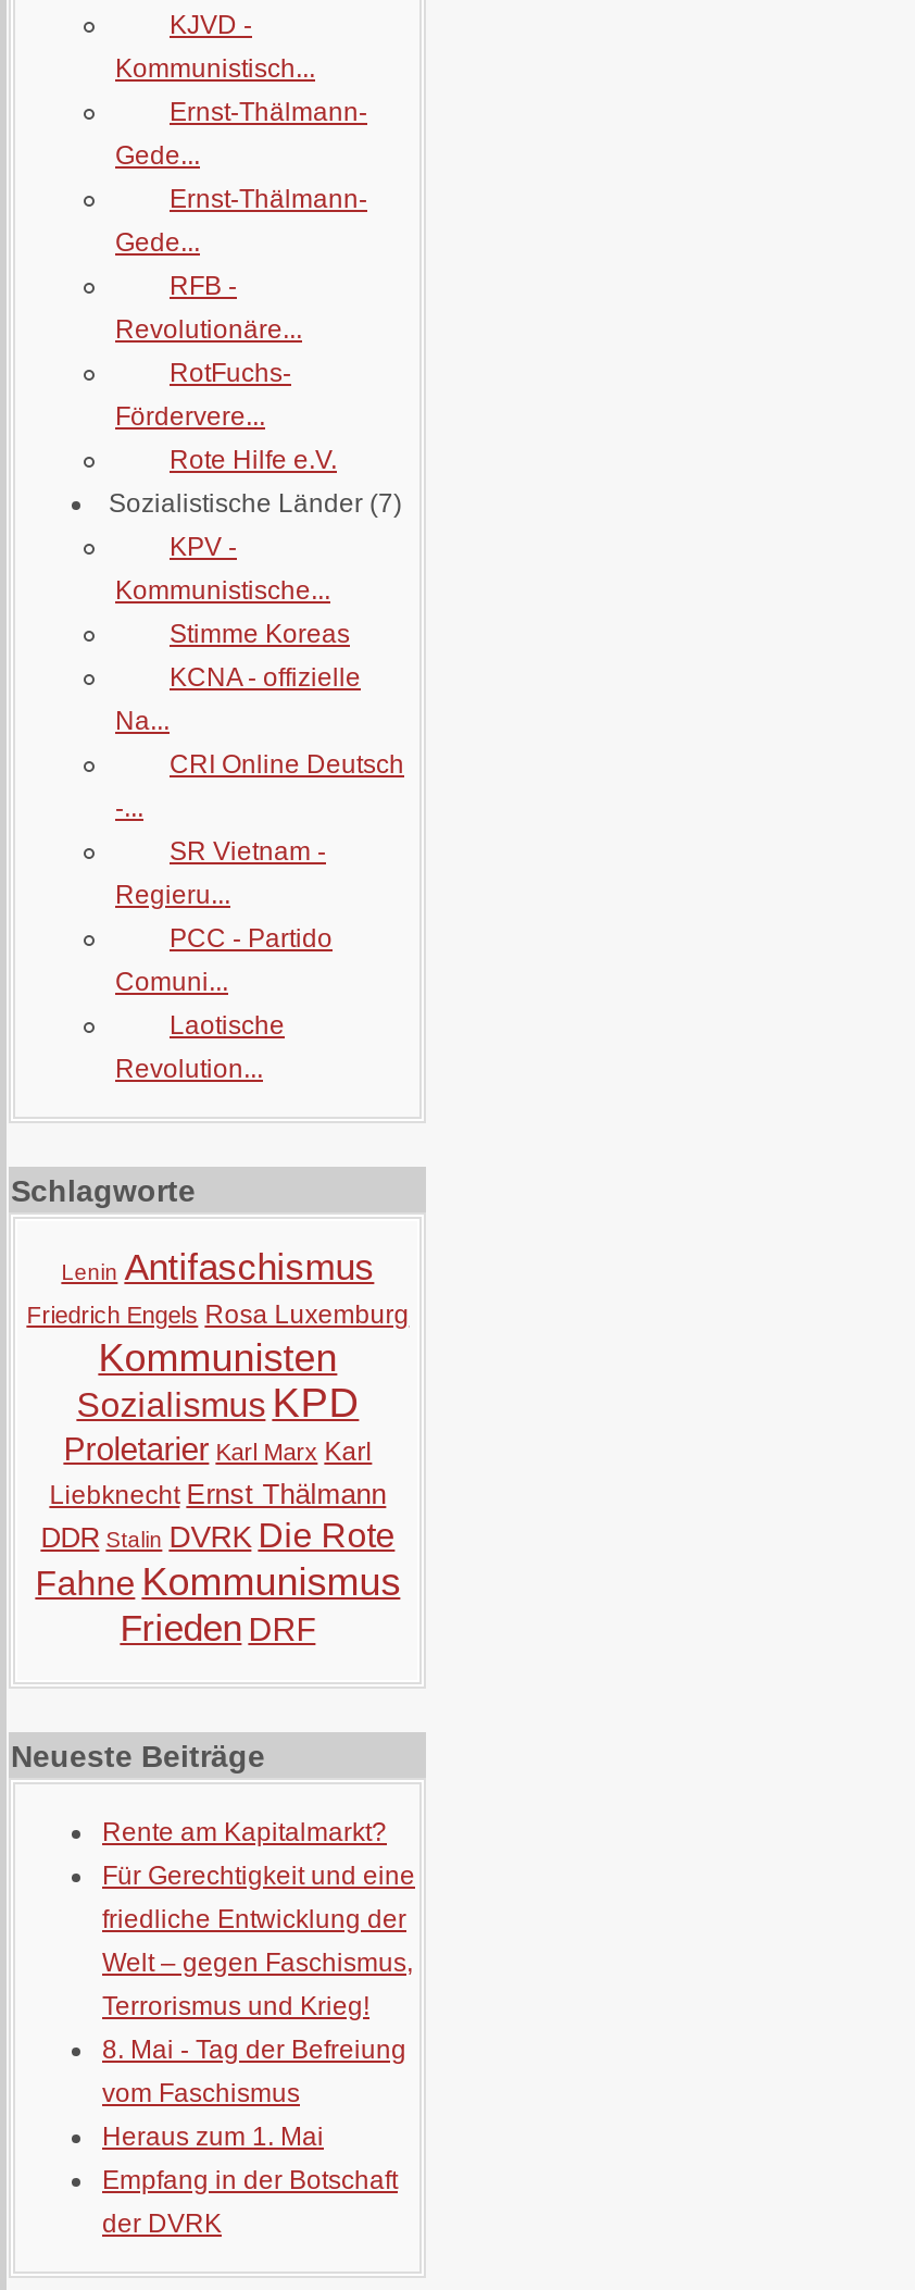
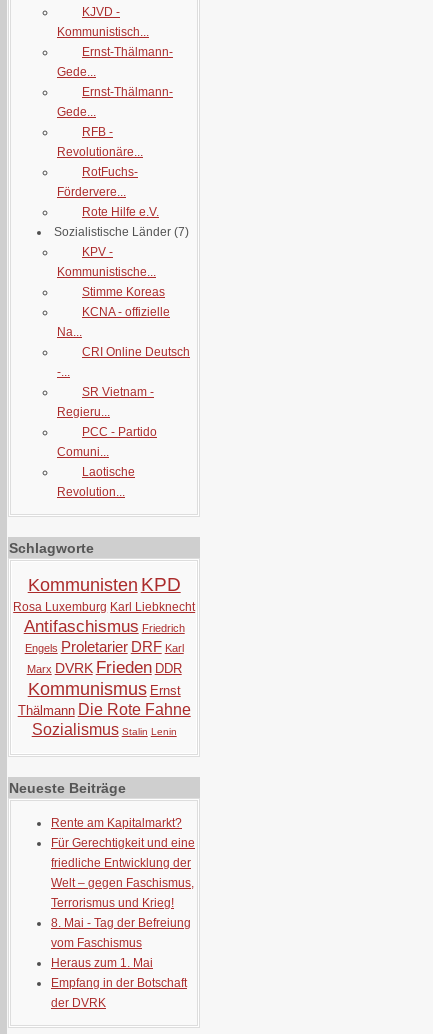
- Lenin Antifaschismus
- Friedrich Engels Rosa Luxemburg
- Kommunisten
- Sozialismus KPD
- Proletarier Karl Marx Karl
- Liebknecht Ernst Thälmann
- DDR Stalin DVRK Die Rote
- Fahne Kommunismus
- Frieden DRF
+ Kommunisten KPD
+ Rosa Luxemburg Karl Liebknecht
+ Antifaschismus Friedrich
+ Engels Proletarier DRF Karl
+ Marx DVRK Frieden DDR
+ Kommunismus Ernst
+ Thälmann Die Rote Fahne
+ Sozialismus Stalin Lenin
